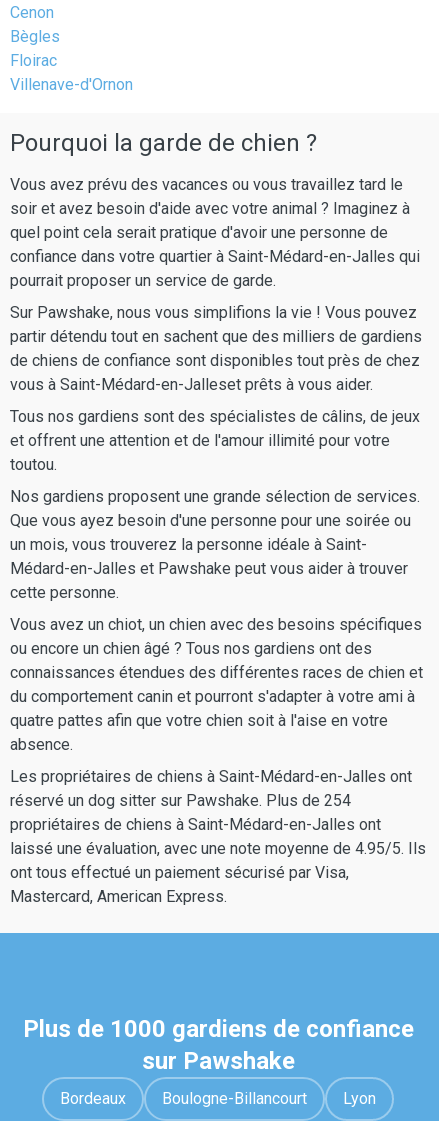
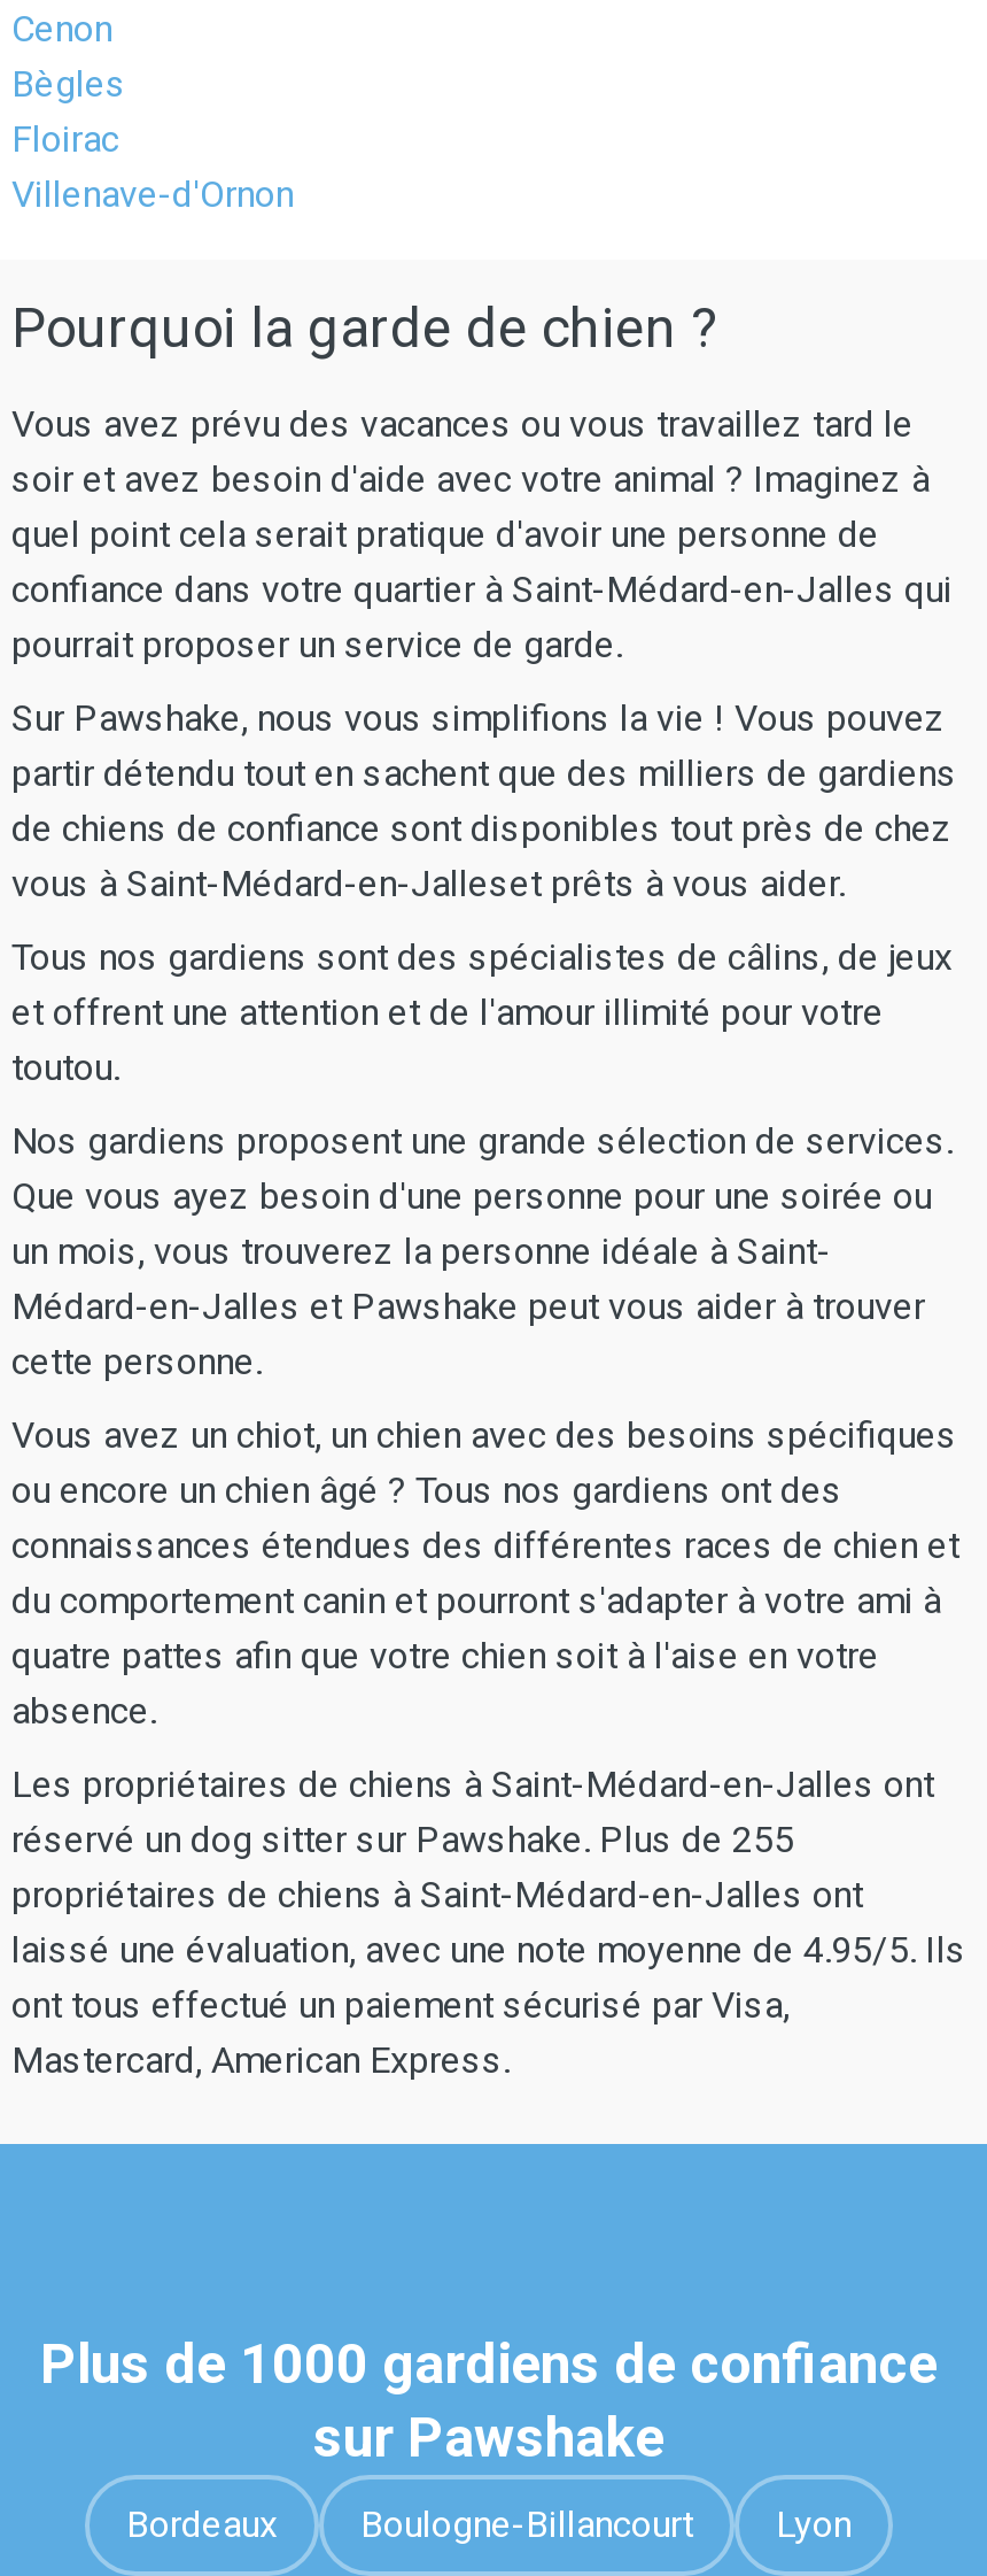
- réservé un dog sitter sur Pawshake. Plus de 254
+ réservé un dog sitter sur Pawshake. Plus de 255
